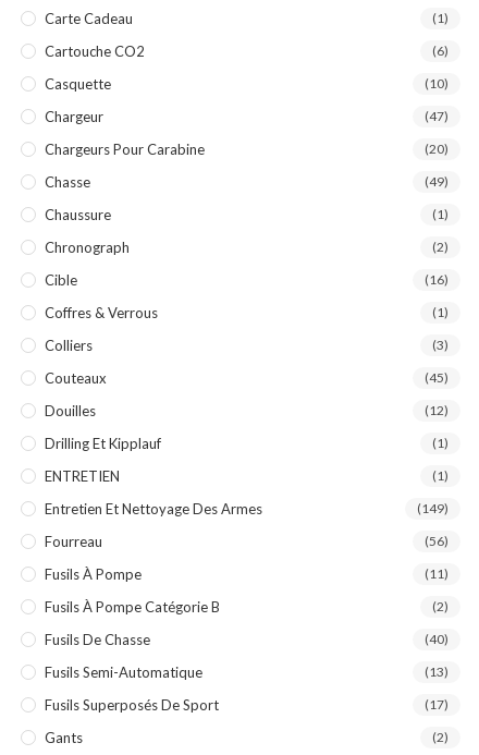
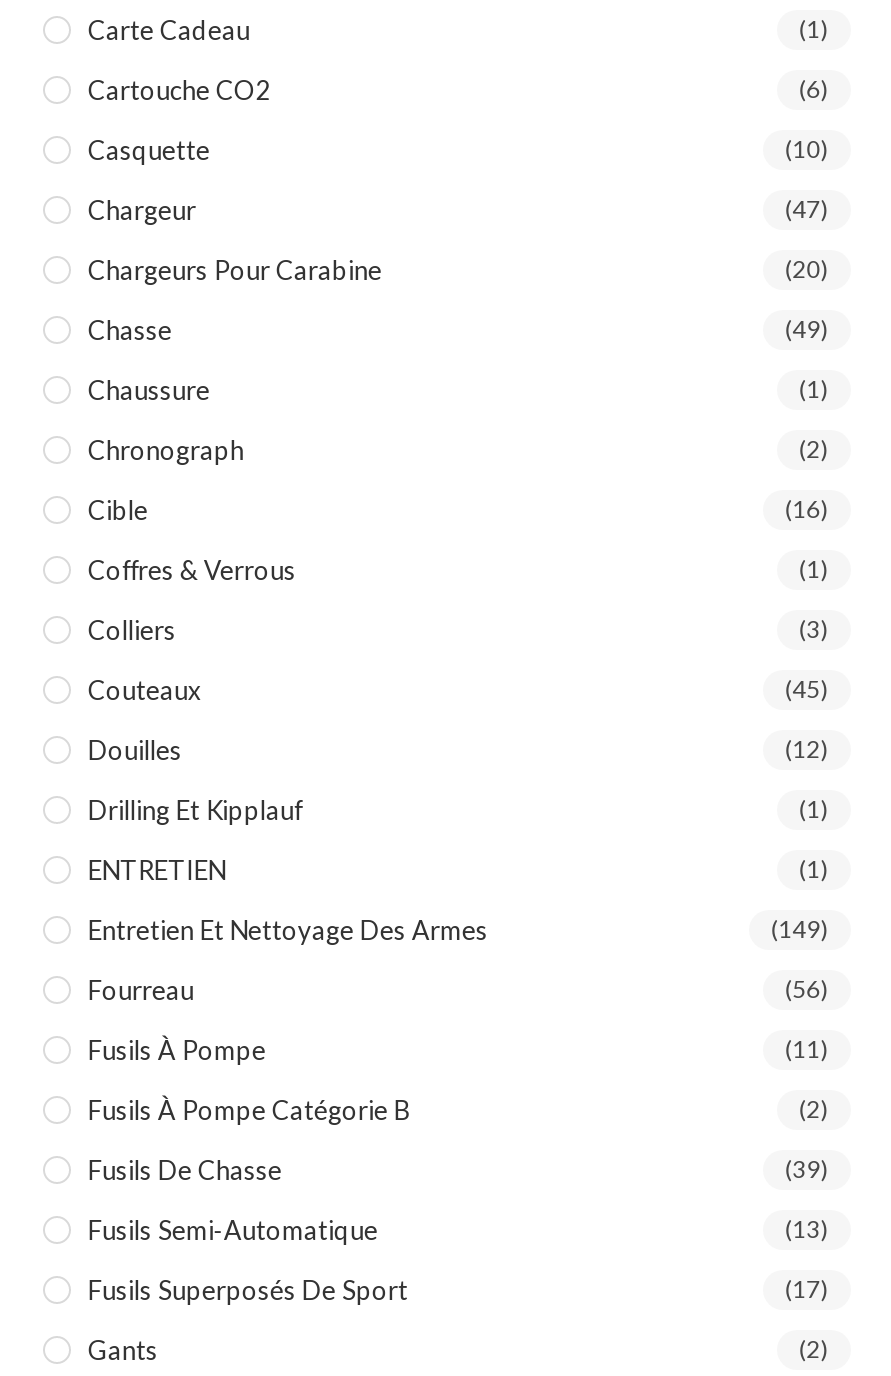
- (40)
+ (39)
